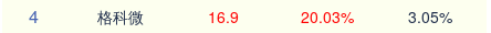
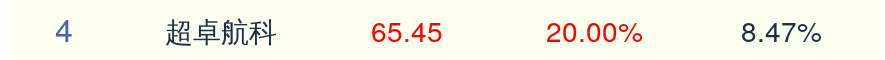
- 格科微
- 16.9
- 20.03%
- 3.05%
+ 超卓航科
+ 65.45
+ 20.00%
+ 8.47%
